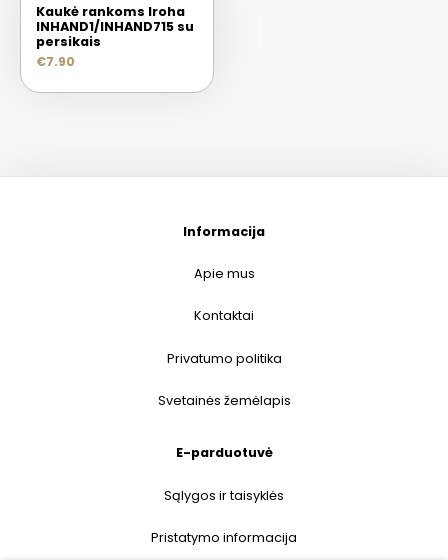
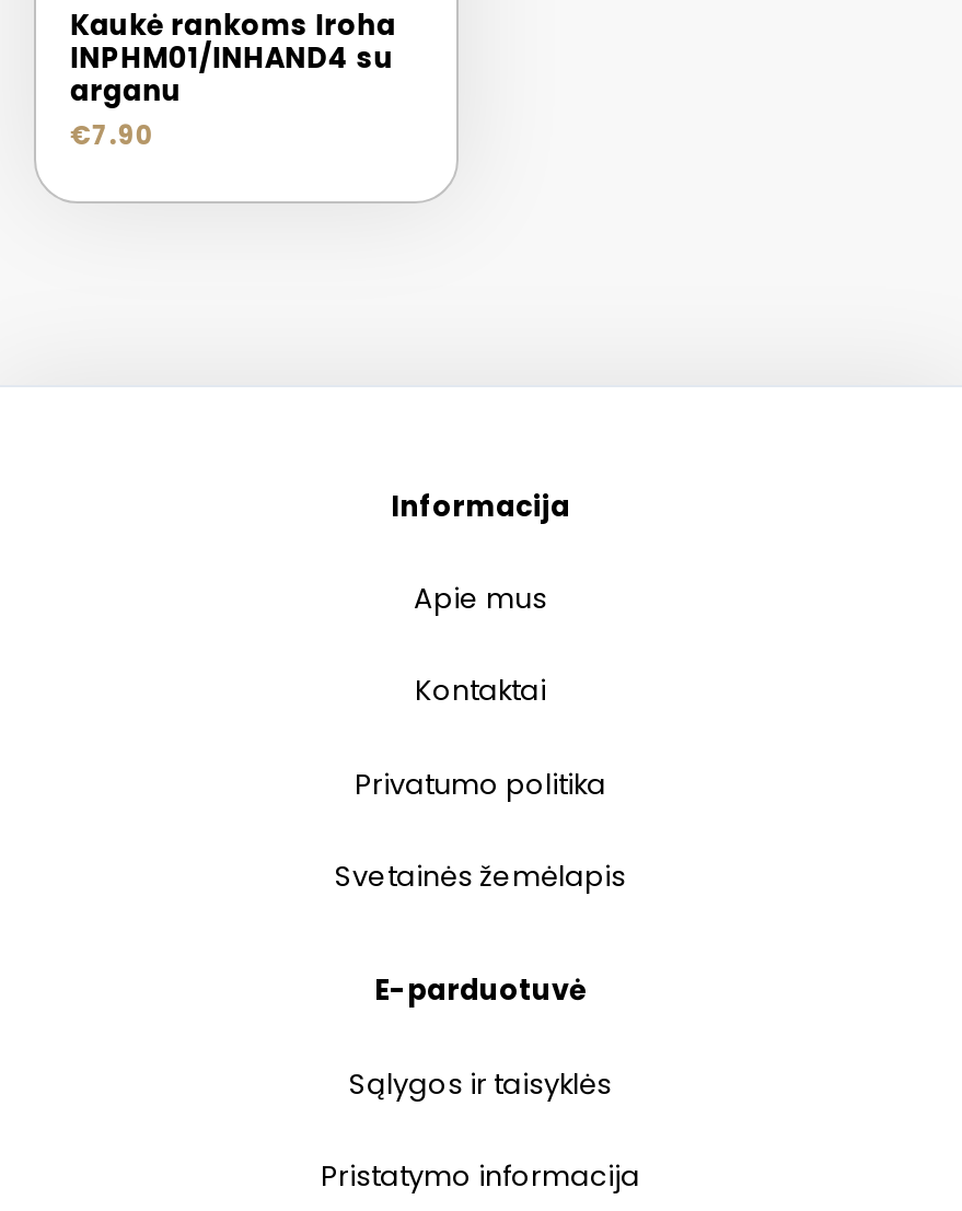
- INHAND1/INHAND715 su
- persikais
+ INPHM01/INHAND4 su
+ arganu
